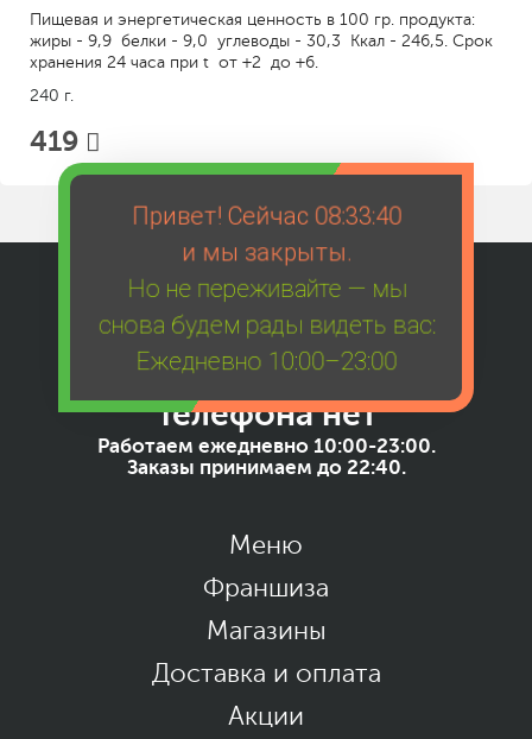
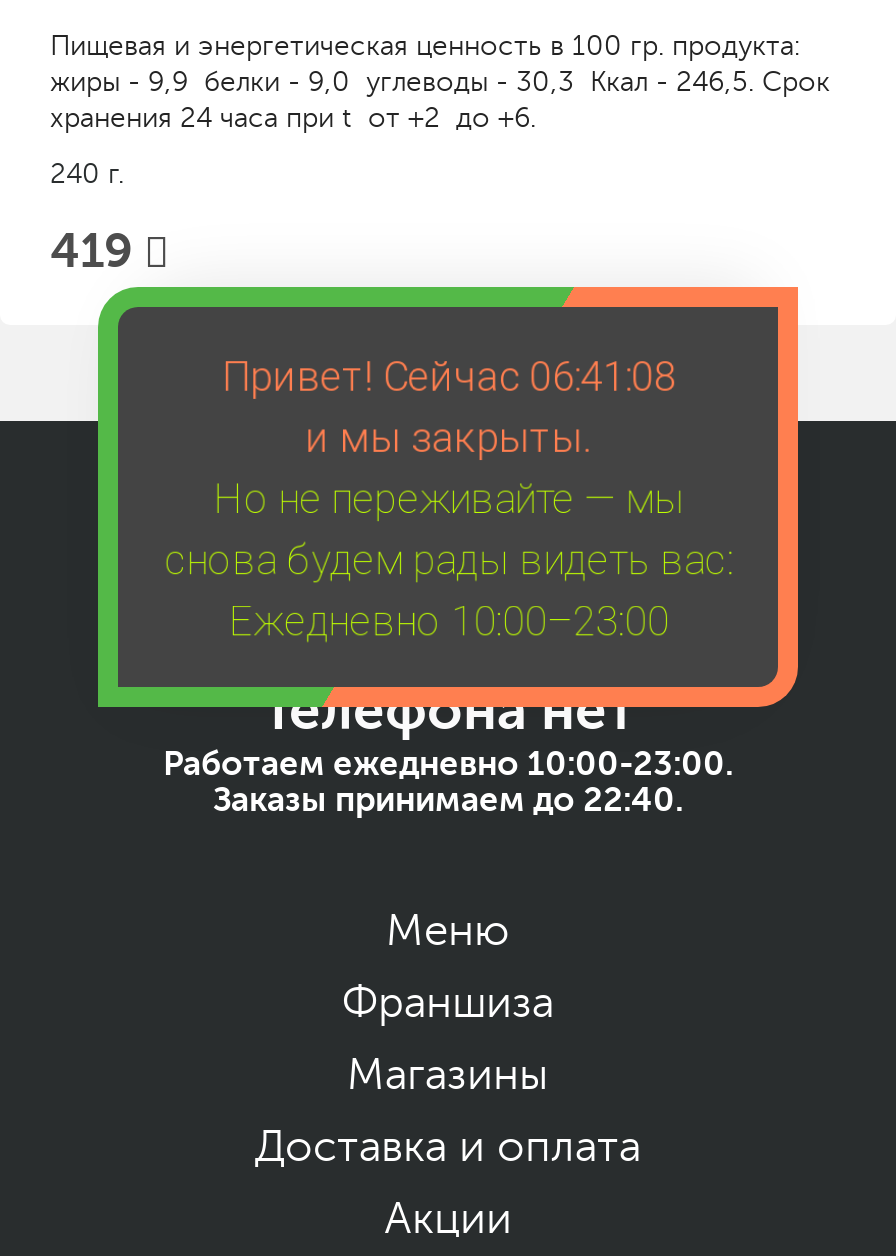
- Привет! Сейчас 08:33:40
+ Привет! Сейчас 06:41:08
